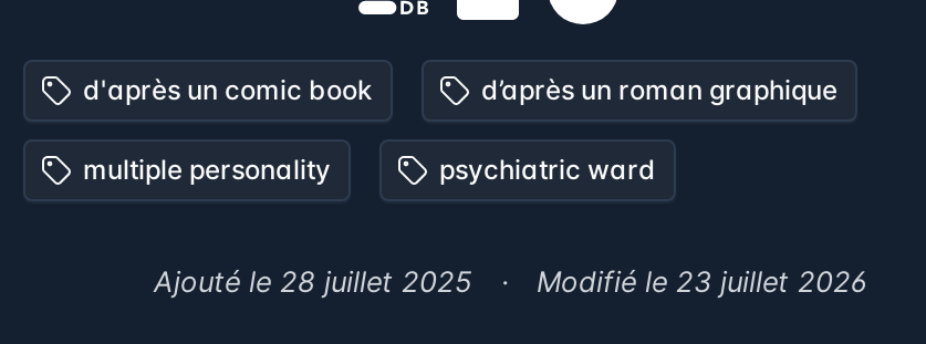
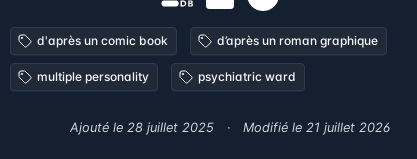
- Modifié le 23 juillet 2026
+ Modifié le 21 juillet 2026
